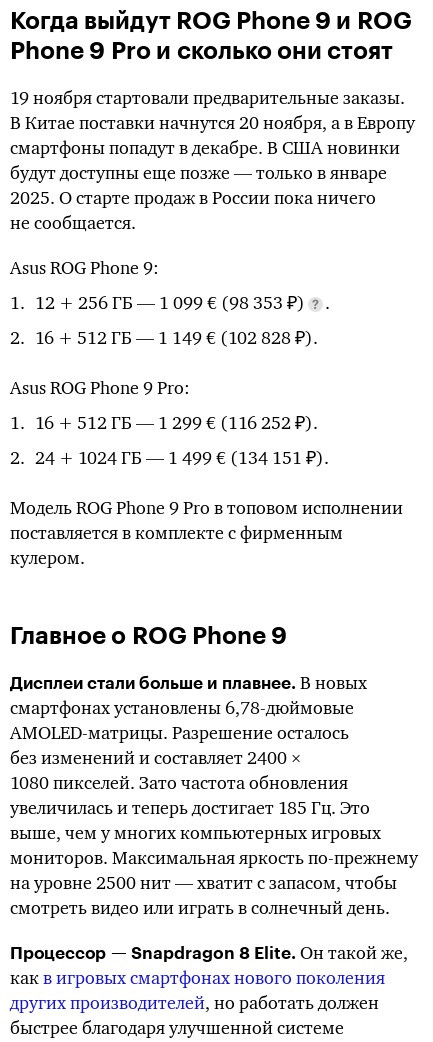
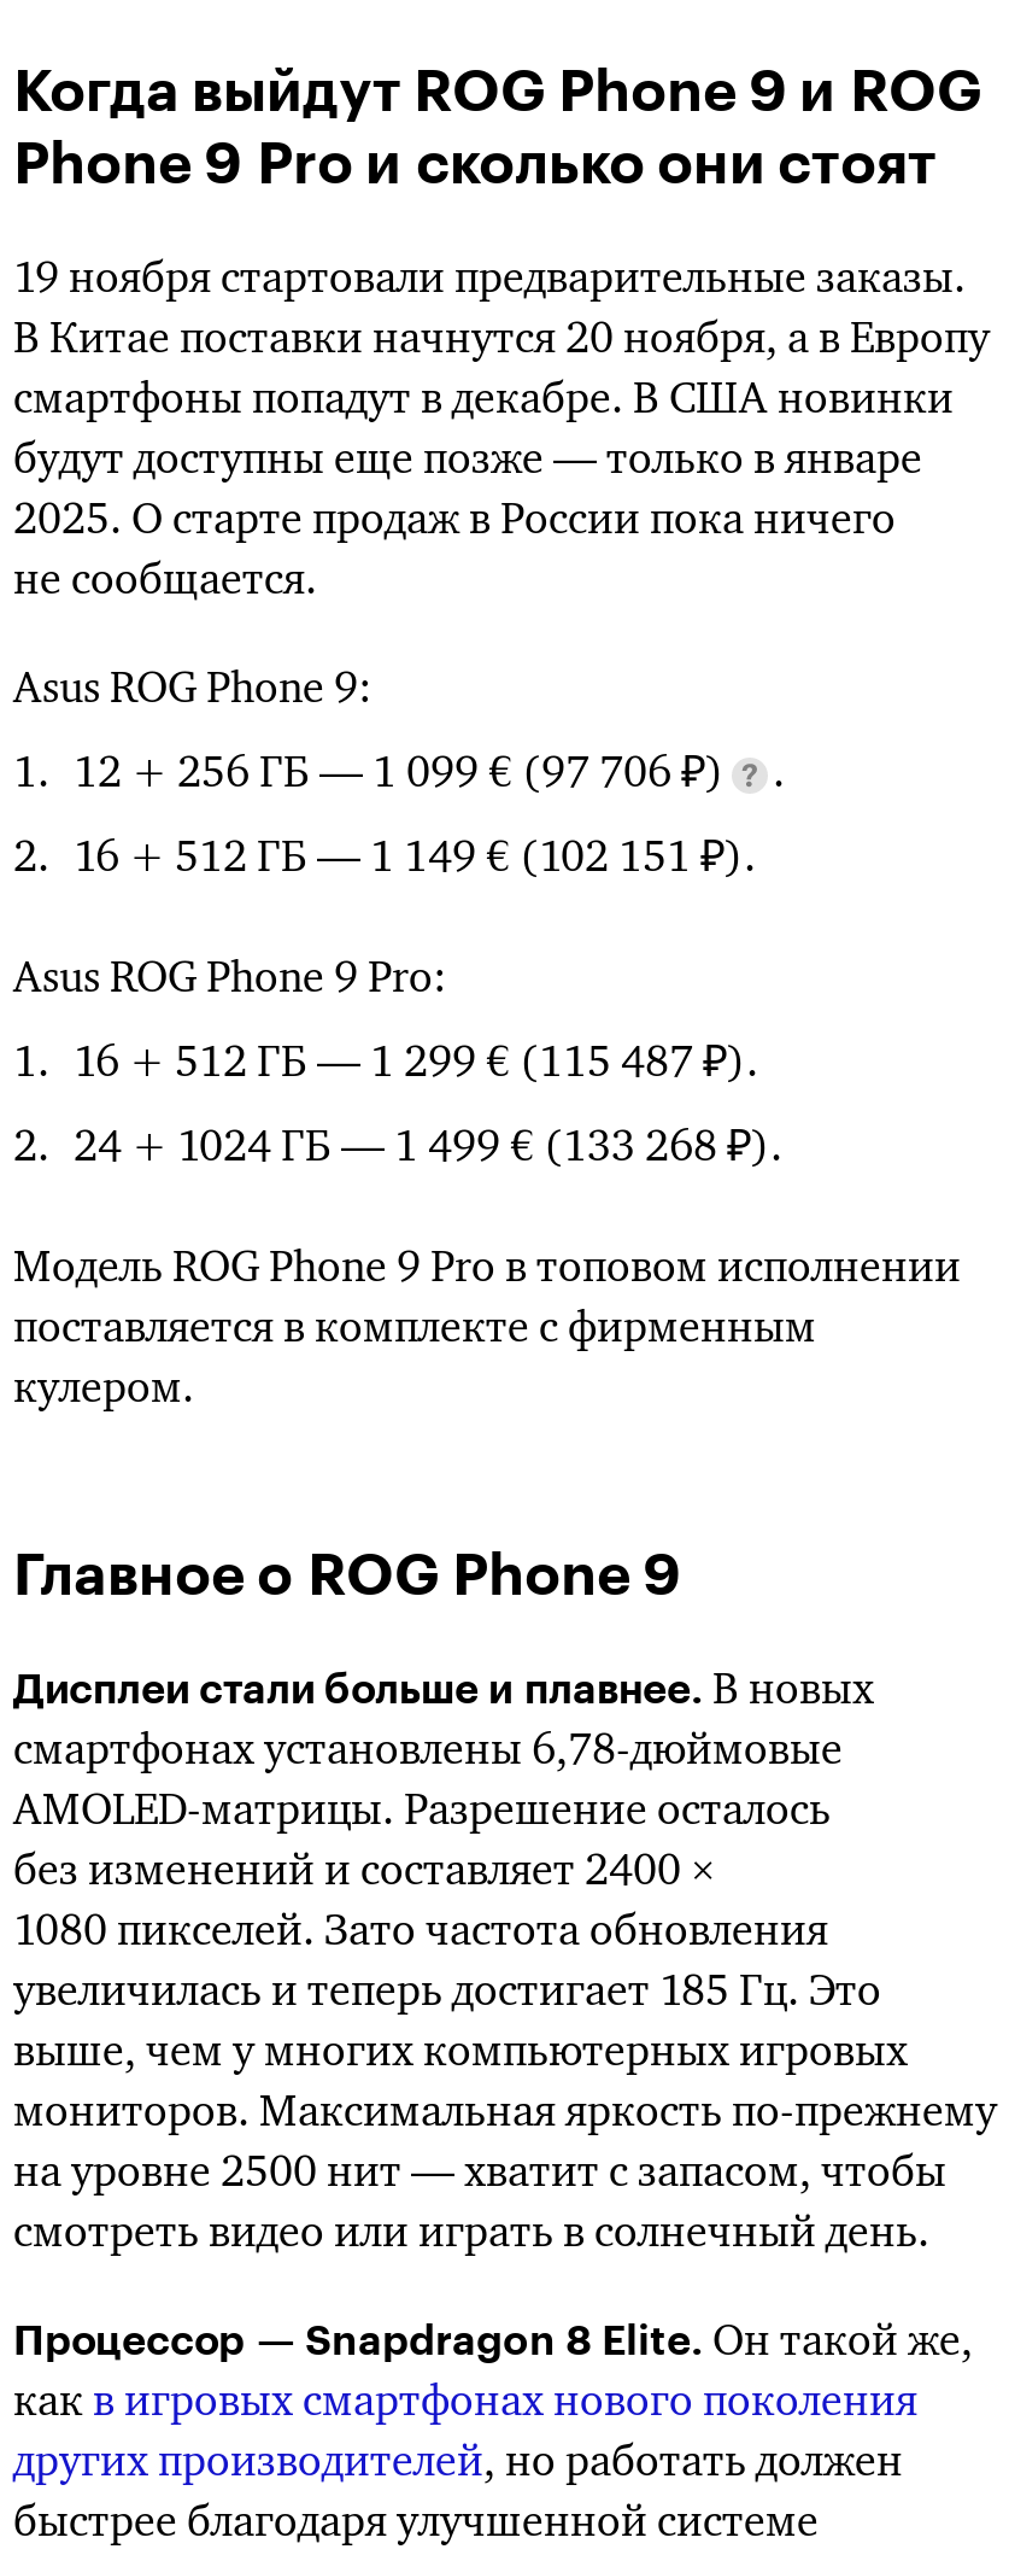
- 12 + 256 ГБ — 1 099 € (98 353 ₽)
+ 12 + 256 ГБ — 1 099 € (97 706 ₽)

- 16 + 512 ГБ — 1 149 € (102 828 ₽).
+ 16 + 512 ГБ — 1 149 € (102 151 ₽).

- 16 + 512 ГБ — 1 299 € (116 252 ₽).
+ 16 + 512 ГБ — 1 299 € (115 487 ₽).

- 24 + 1024 ГБ — 1 499 € (134 151 ₽).
+ 24 + 1024 ГБ — 1 499 € (133 268 ₽).
